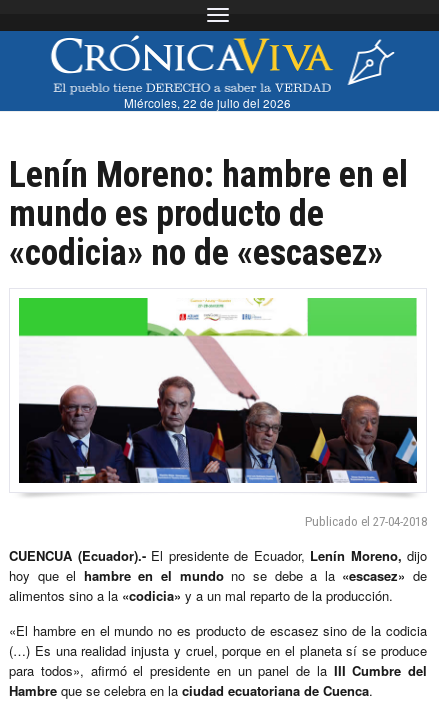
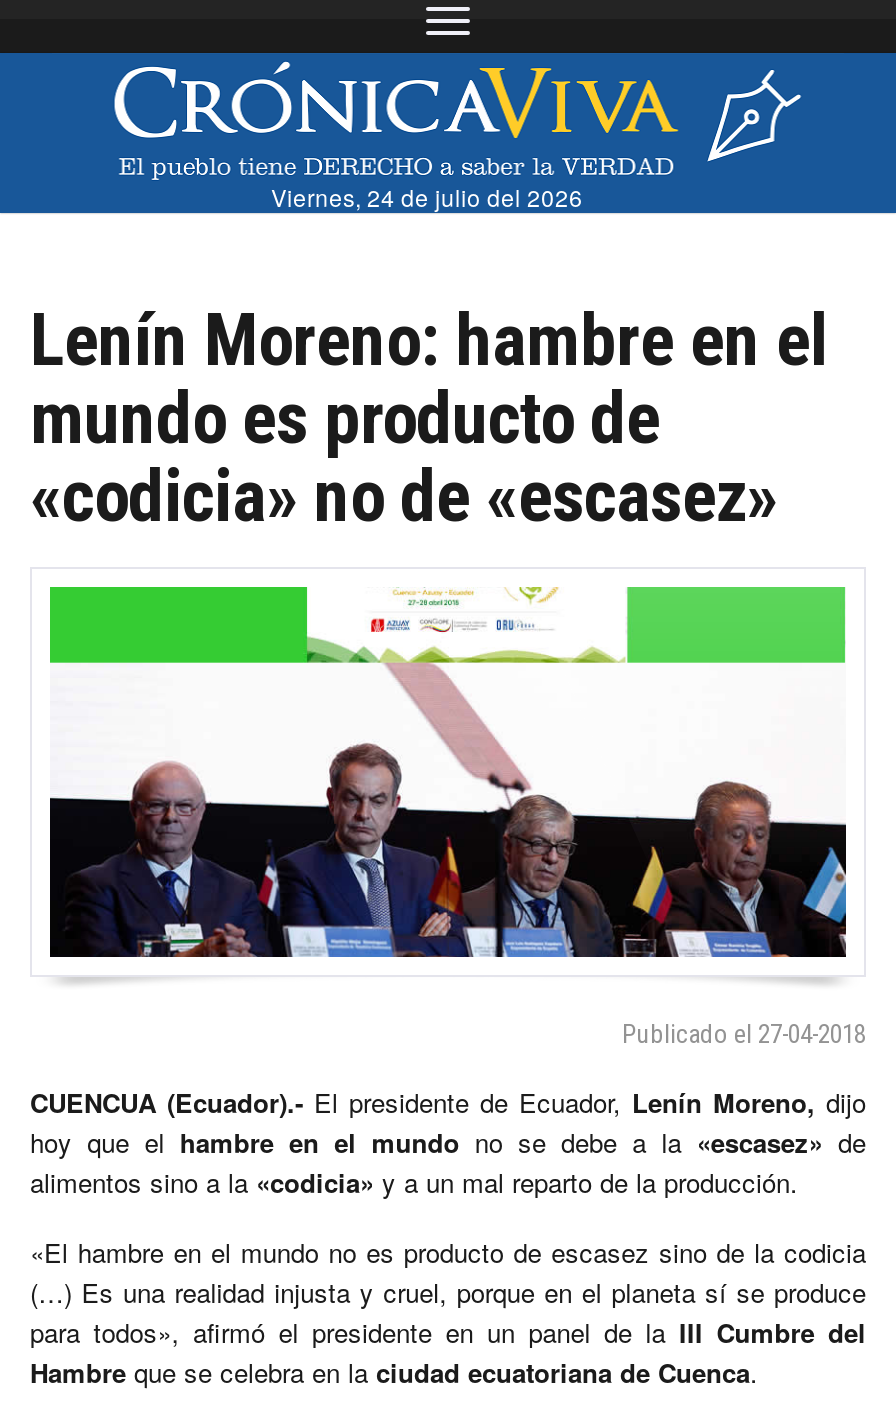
- Miércoles, 22 de julio del 2026
+ Viernes, 24 de julio del 2026
